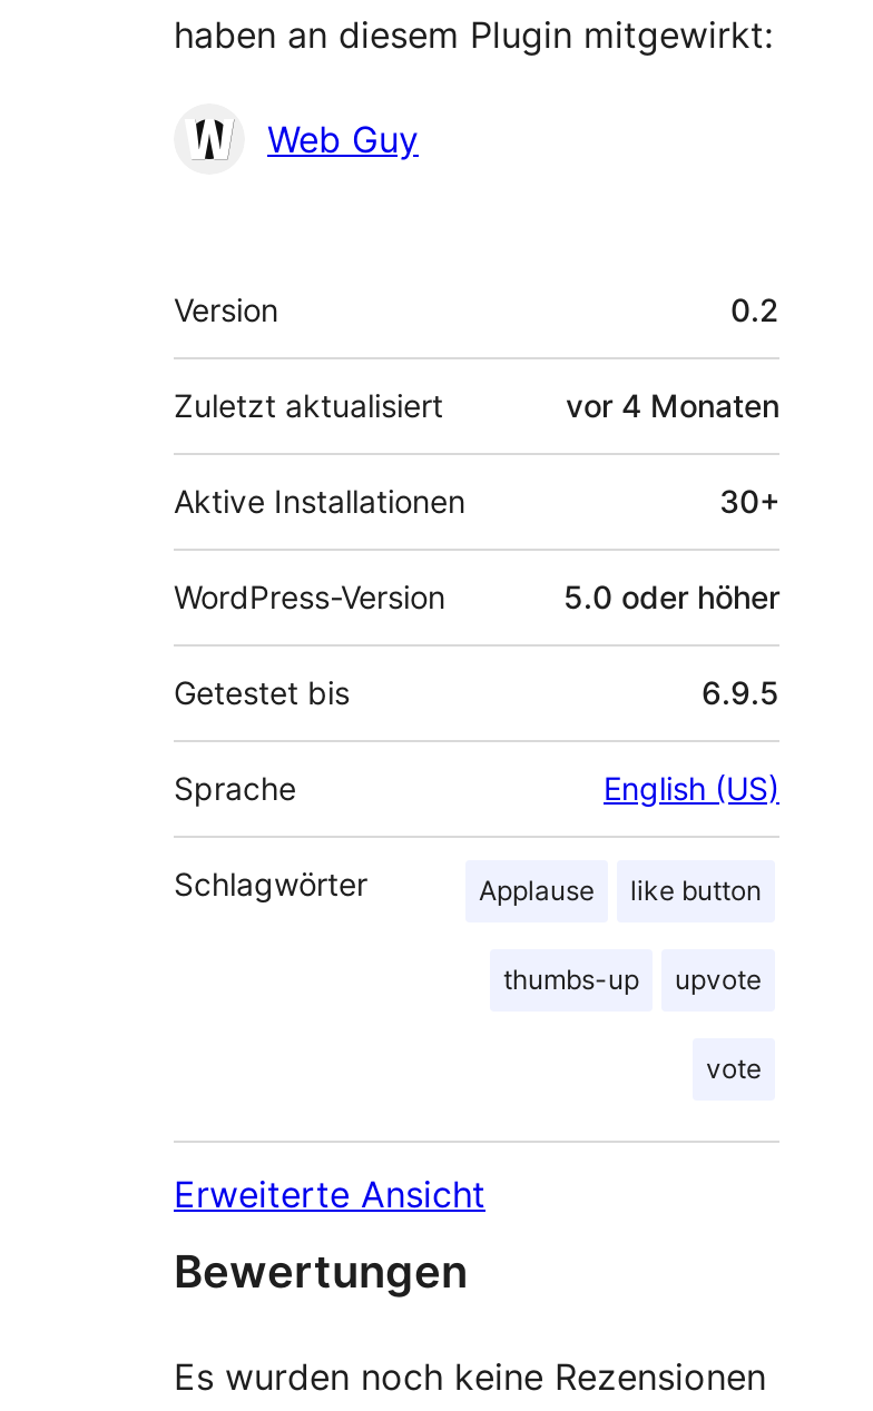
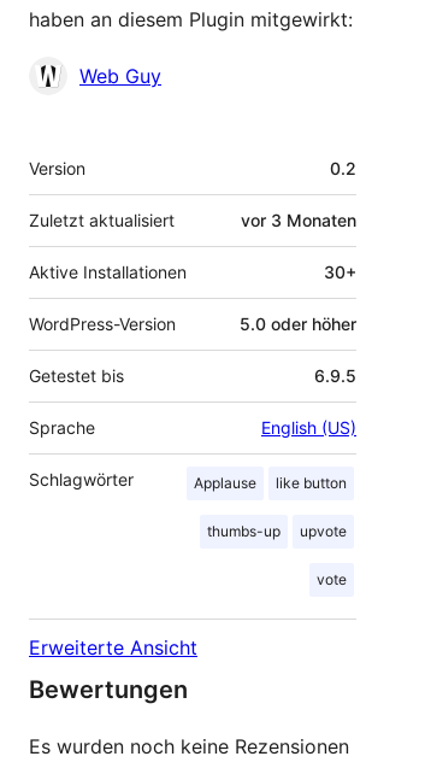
- vor 4 Monaten
+ vor 3 Monaten
